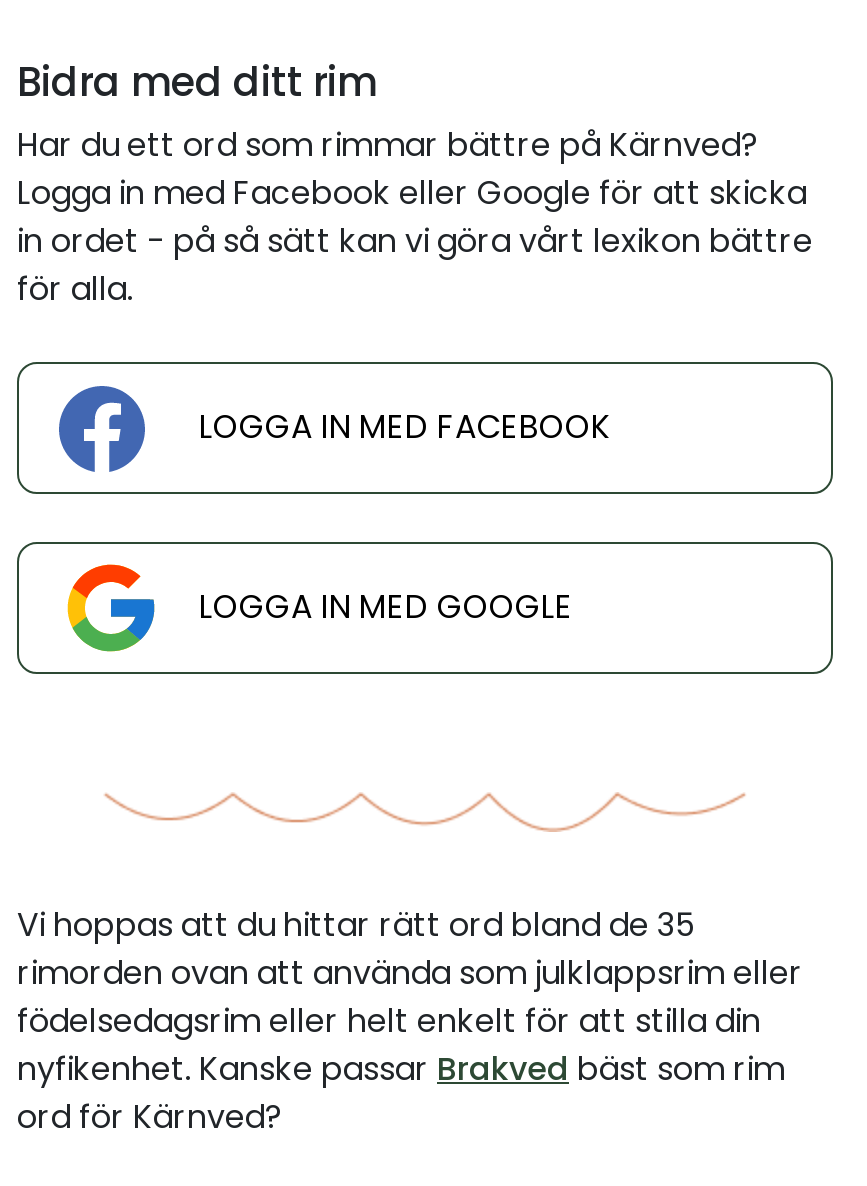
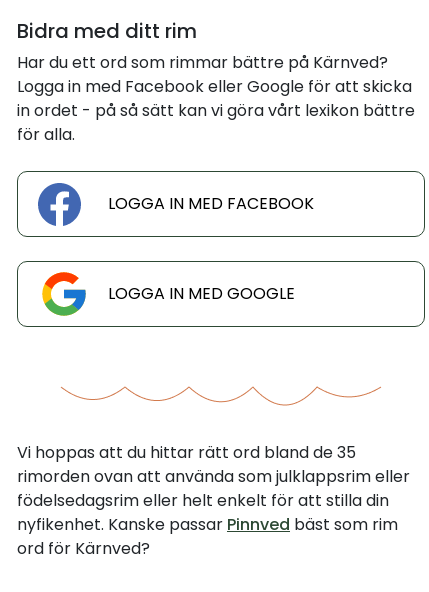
- nyfikenhet. Kanske passar Brakved bäst som rim
+ nyfikenhet. Kanske passar Pinnved bäst som rim
